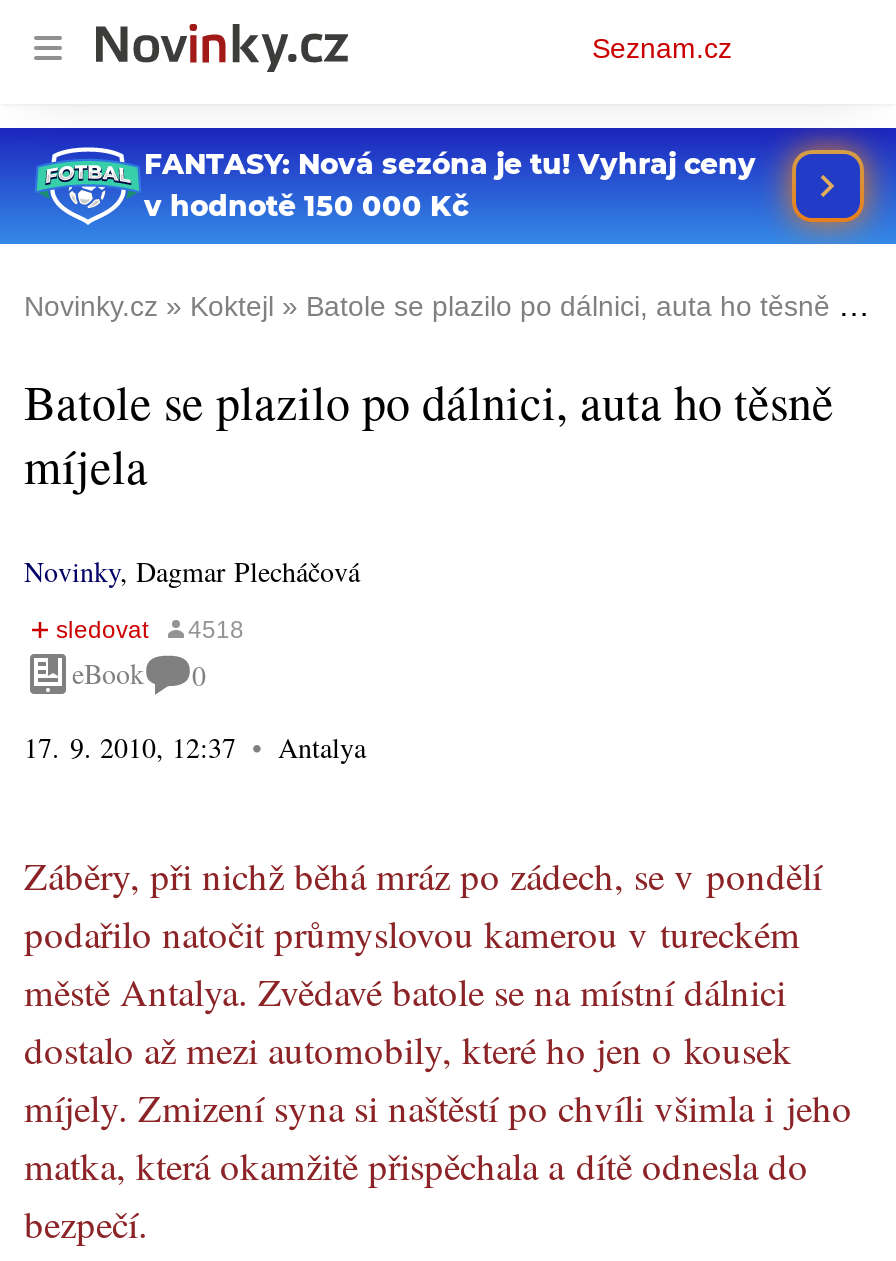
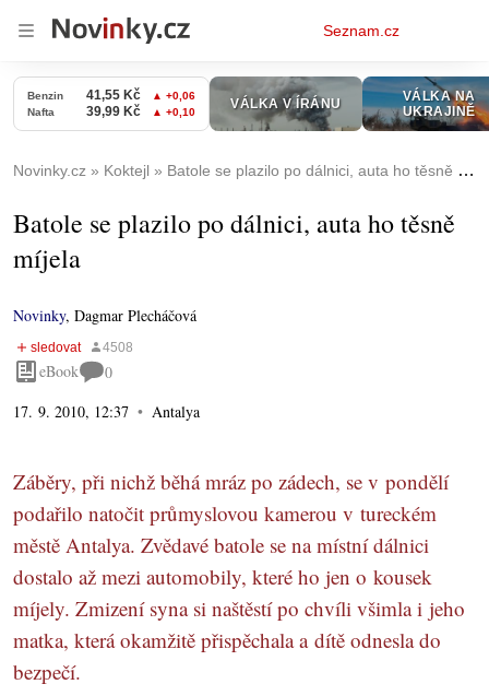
- [image]
+ [image]
